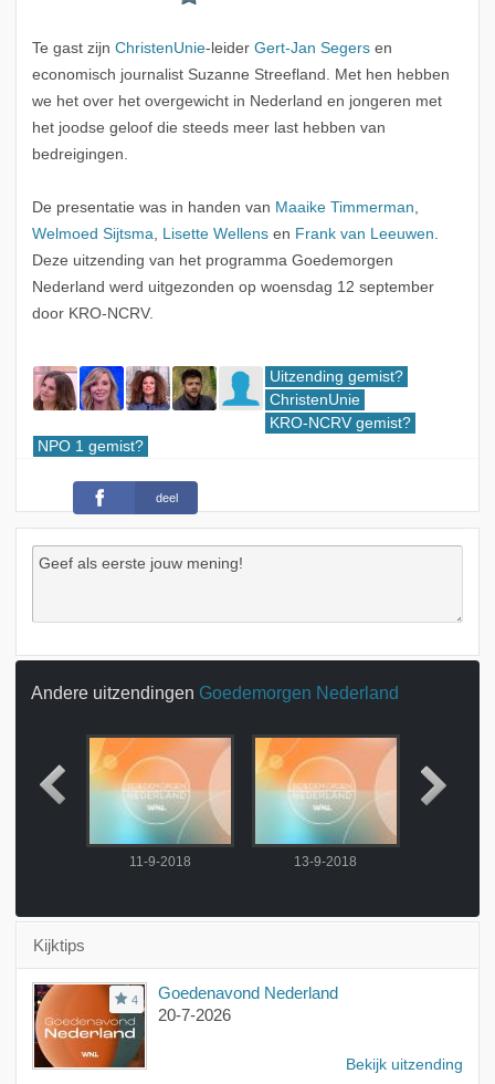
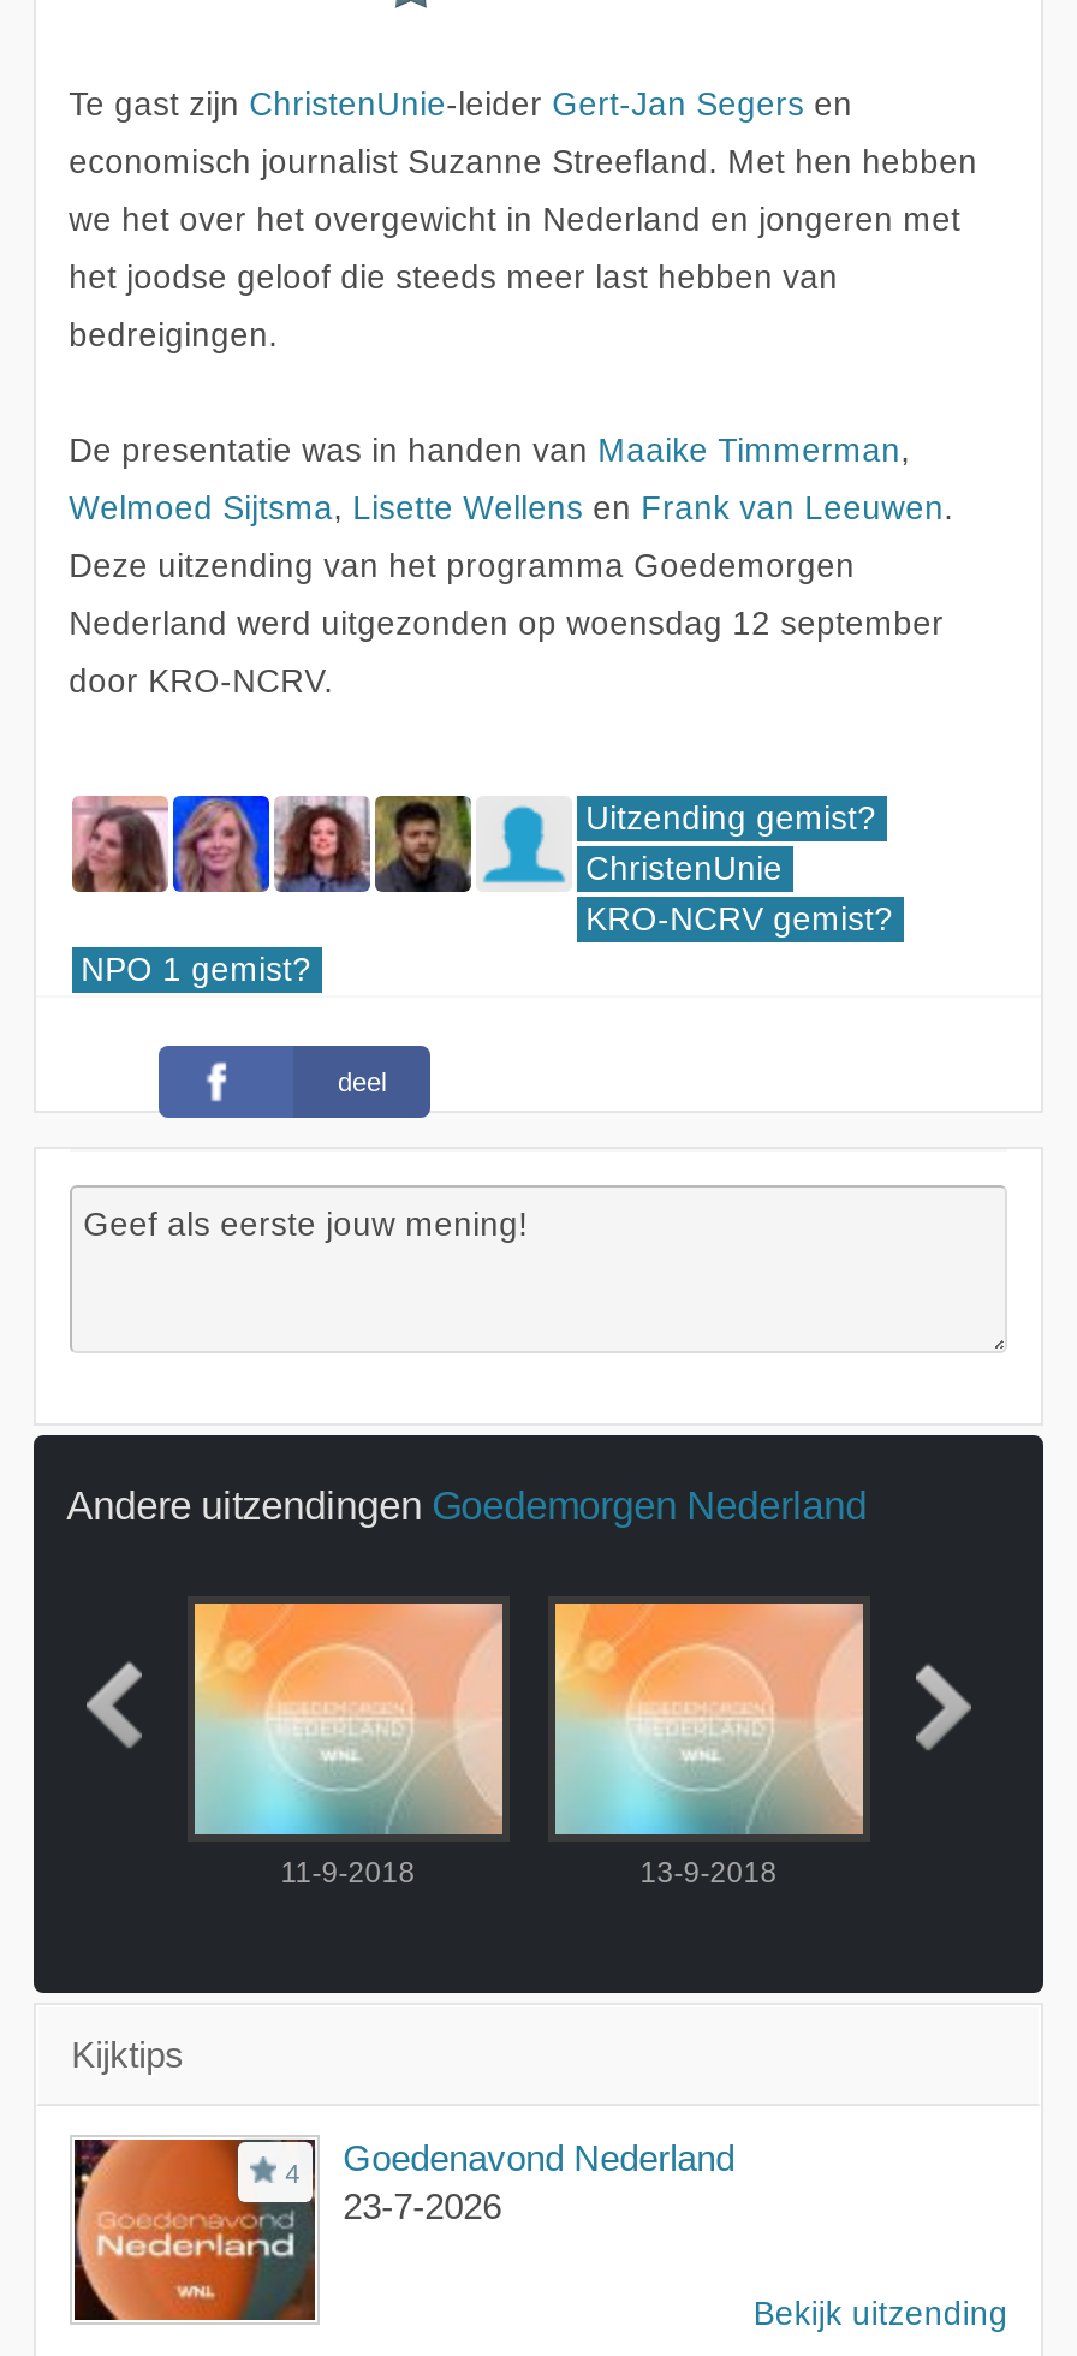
- 20-7-2026
+ 23-7-2026
